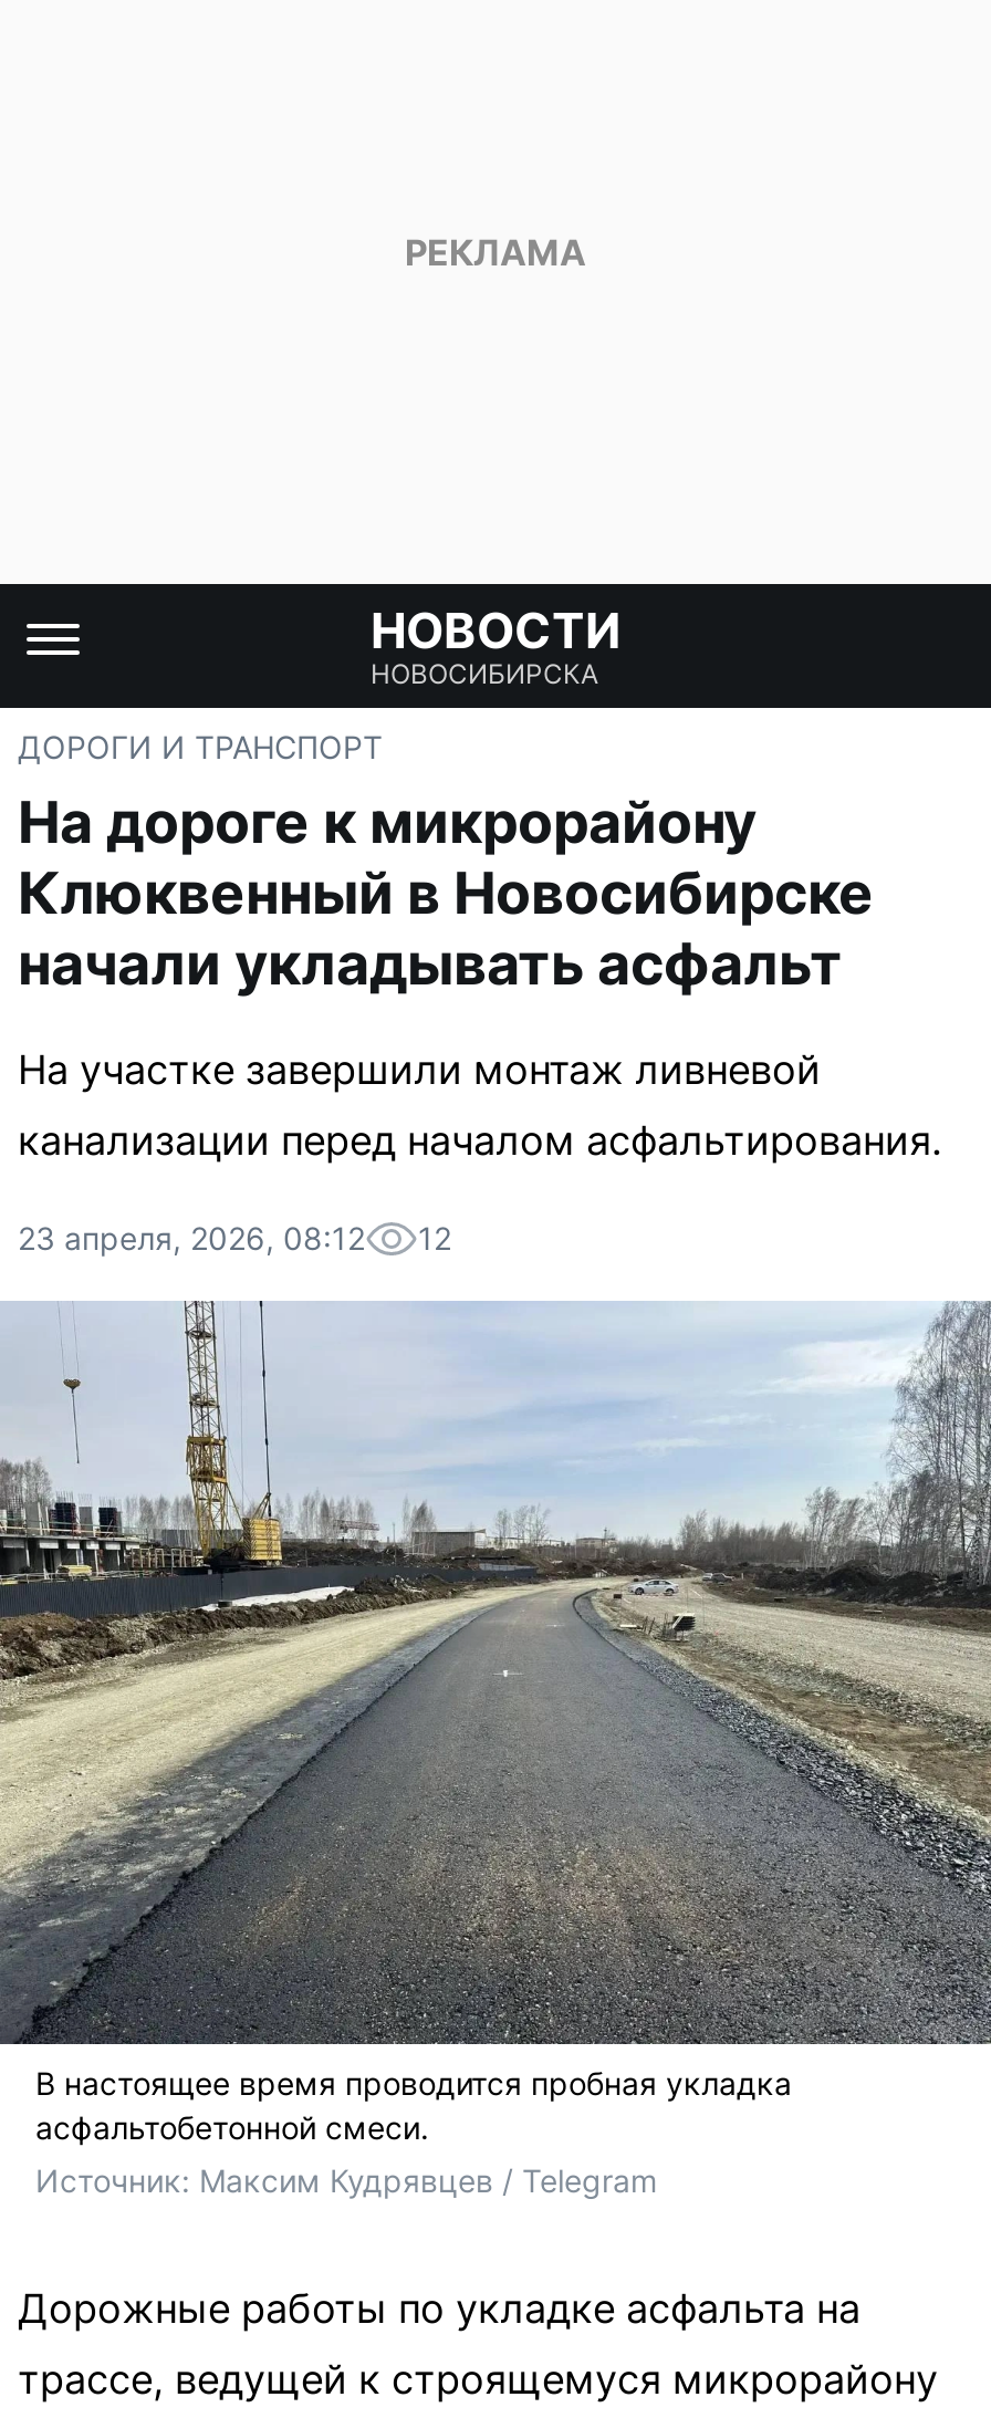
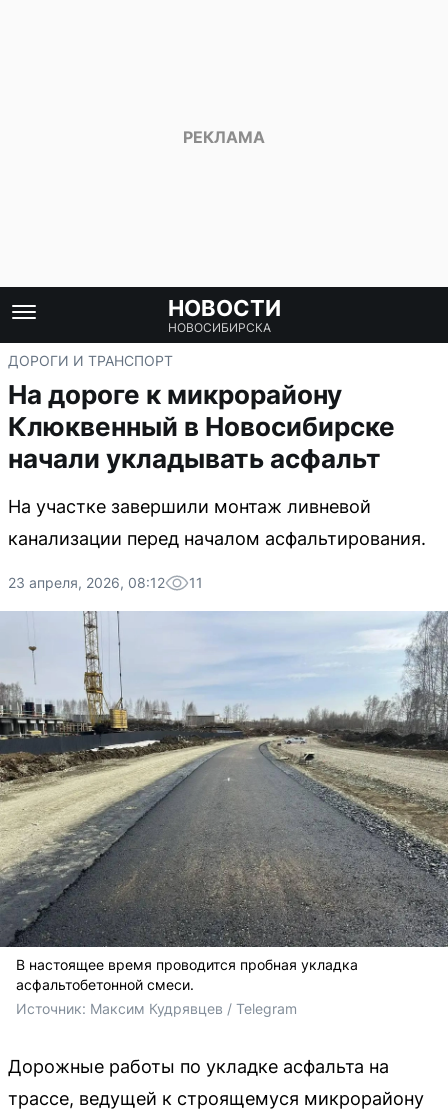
- 23 апреля, 2026, 08:12 12
+ 23 апреля, 2026, 08:12 11
